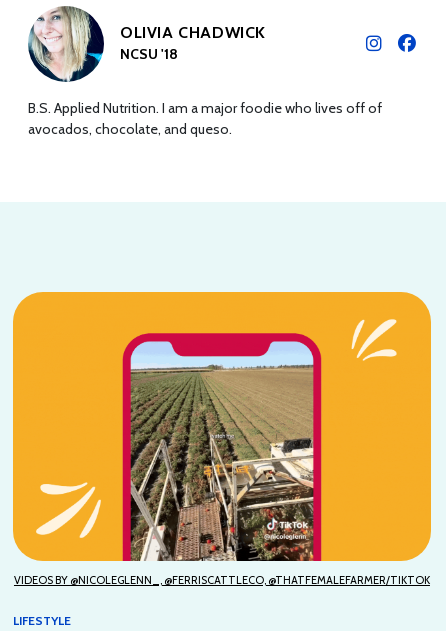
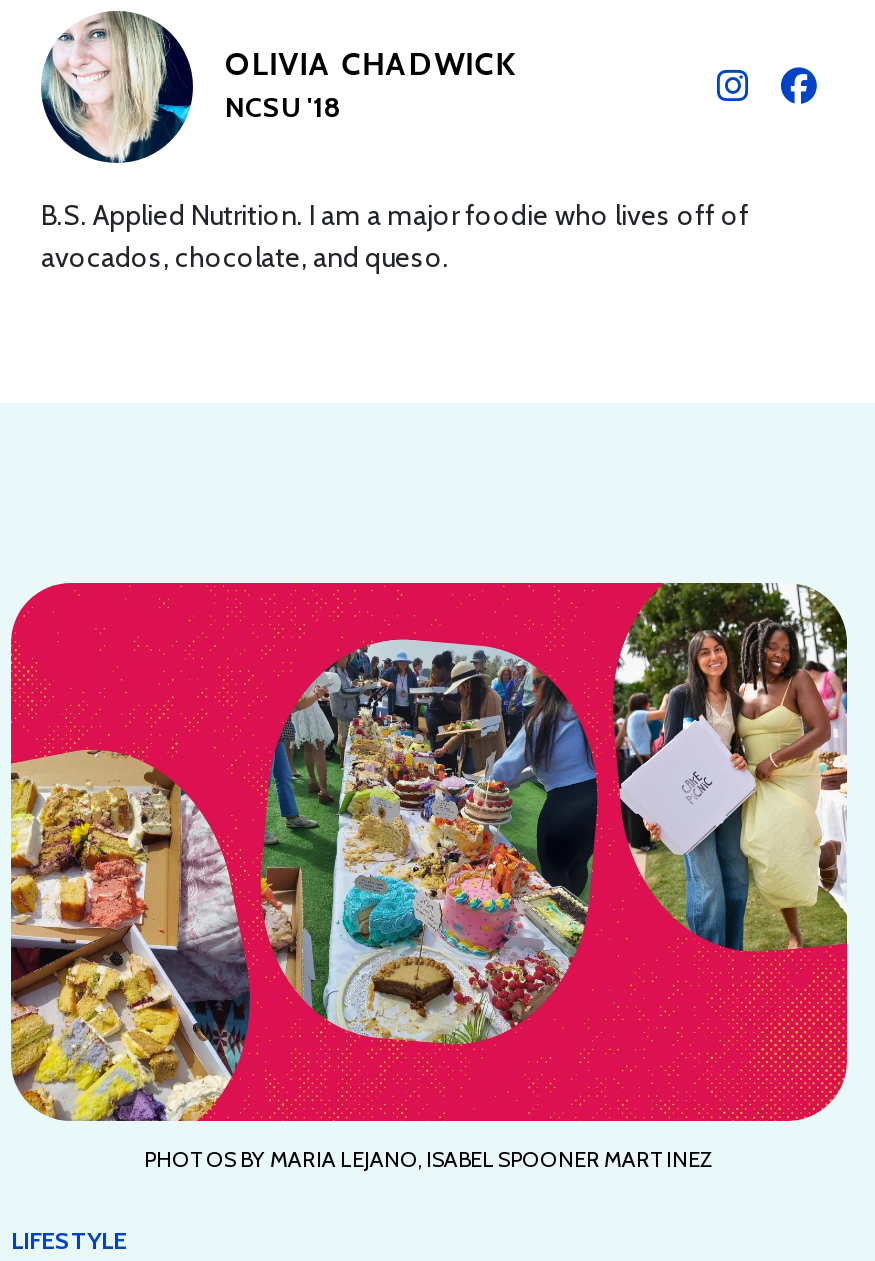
- [image]
- VIDEOS BY @NICOLEGLENN_, @FERRISCATTLECO, @THATFEMALEFARMER/TIKTOK
+ [image]
+ PHOTOS BY MARIA LEJANO, ISABEL SPOONER MARTINEZ
